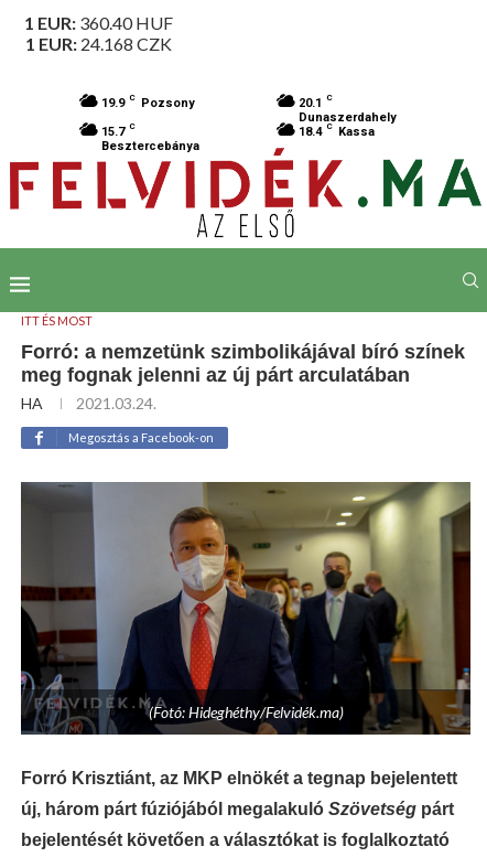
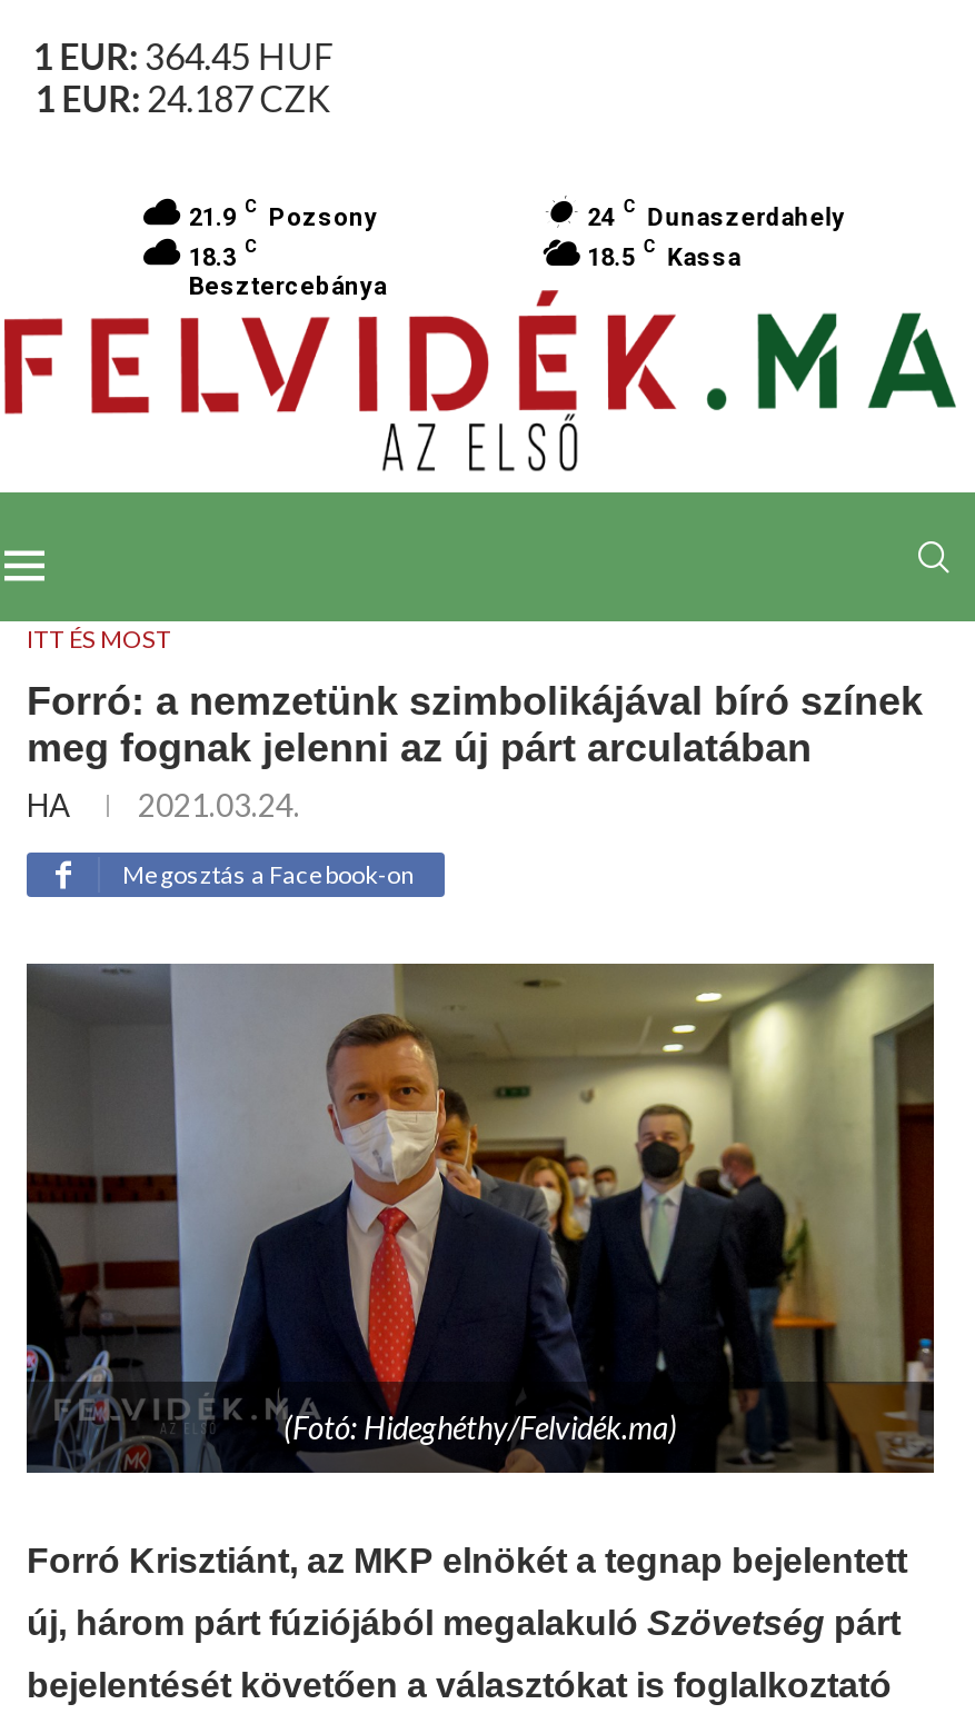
- 1 EUR: 360.40 HUF
- 1 EUR: 24.168 CZK
+ 1 EUR: 364.45 HUF
+ 1 EUR: 24.187 CZK

- 19.9 C Pozsony
- 20.1 C
- Dunaszerdahely
- 15.7 C
+ 21.9 C Pozsony
+ 24 C Dunaszerdahely
+ 18.3 C

- 18.4 C Kassa
+ 18.5 C Kassa
